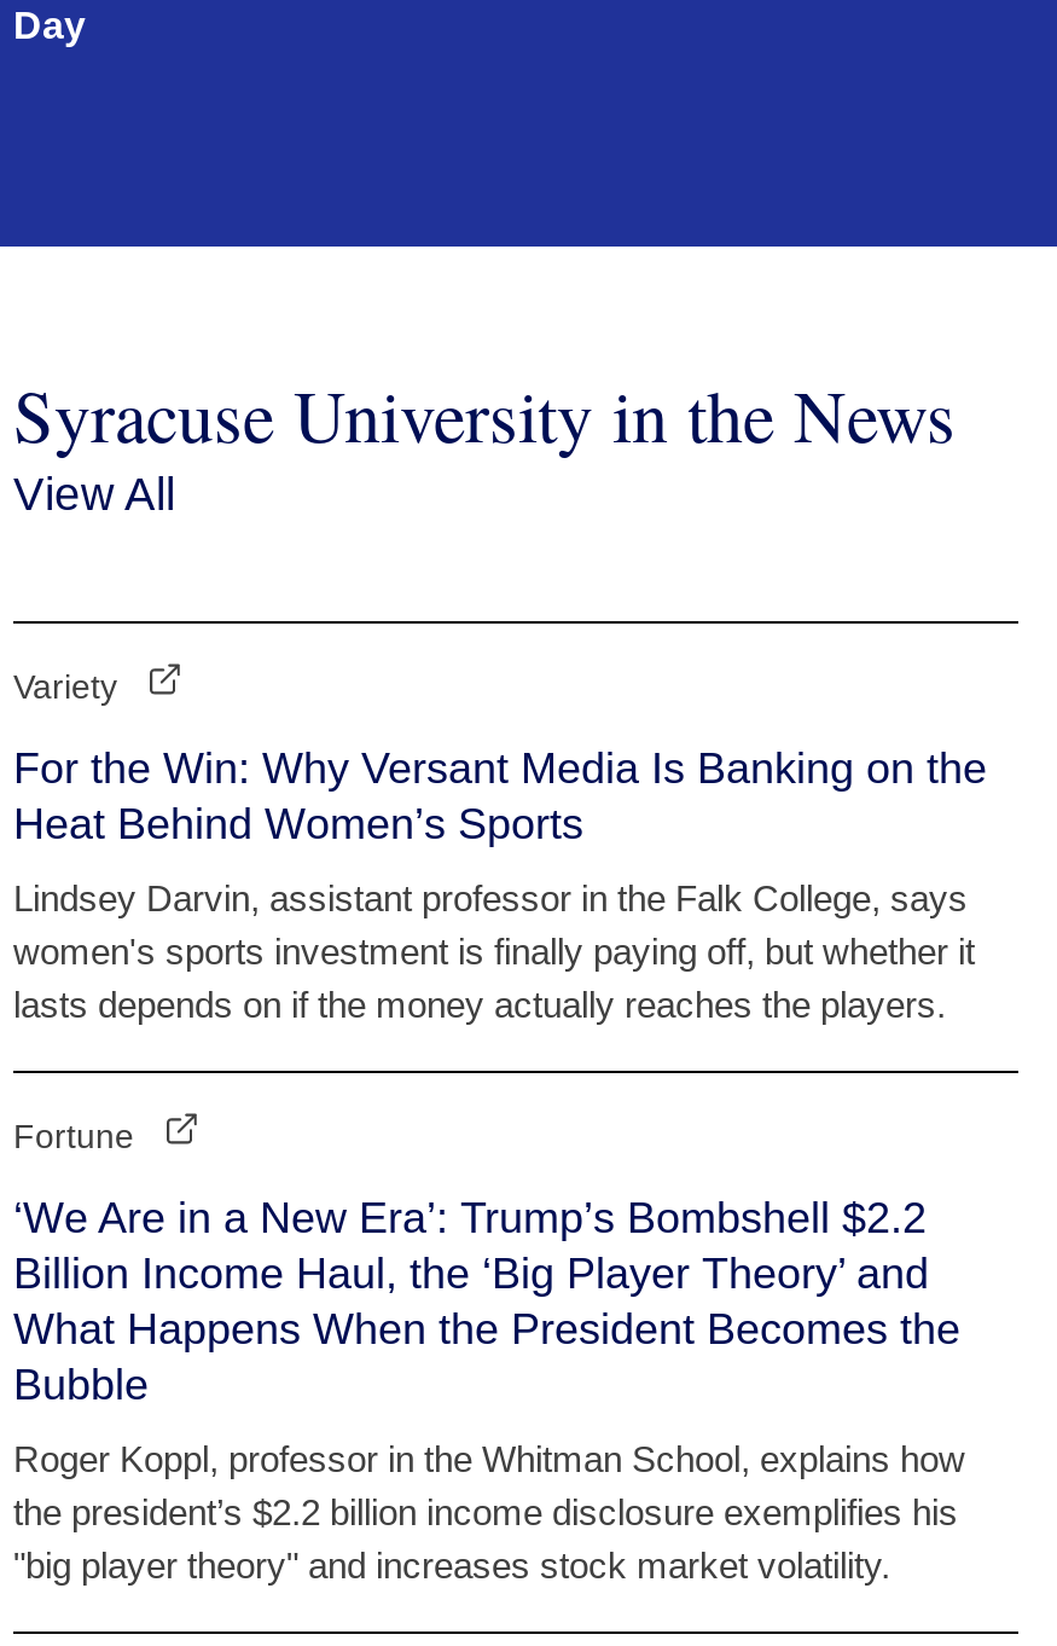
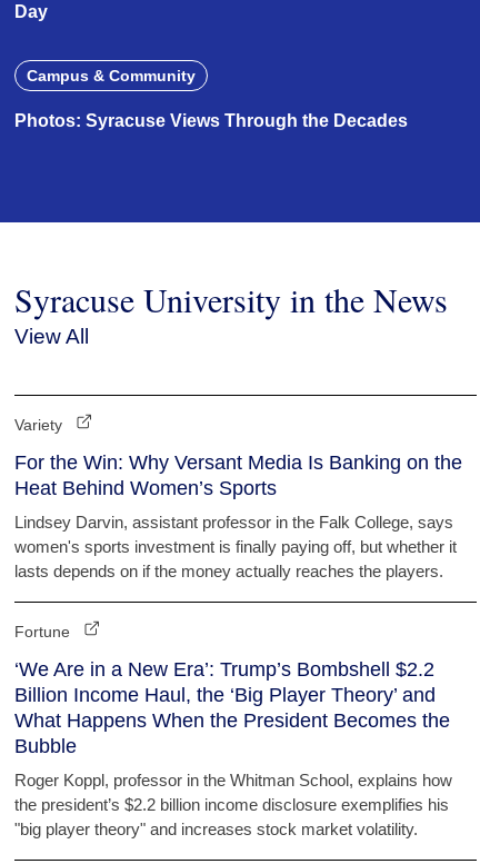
+ Campus & Community
+ Photos: Syracuse Views Through the Decades
